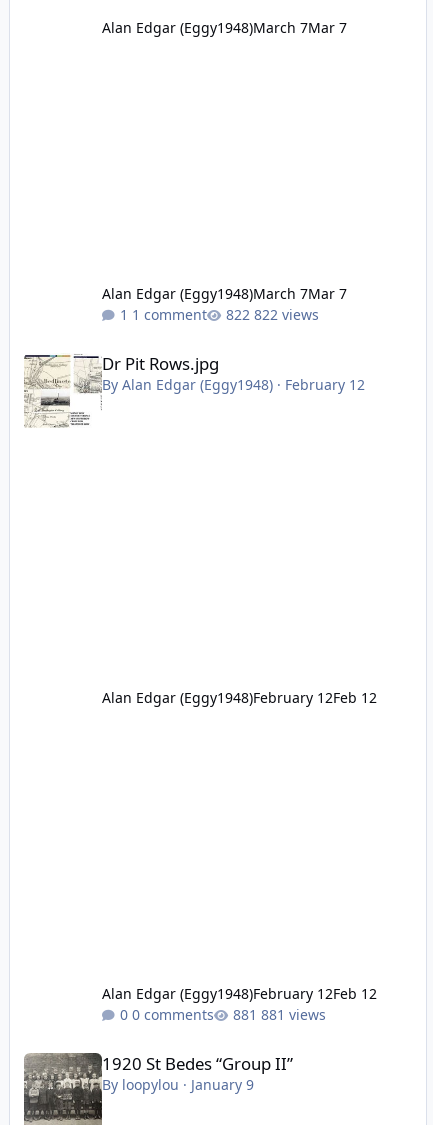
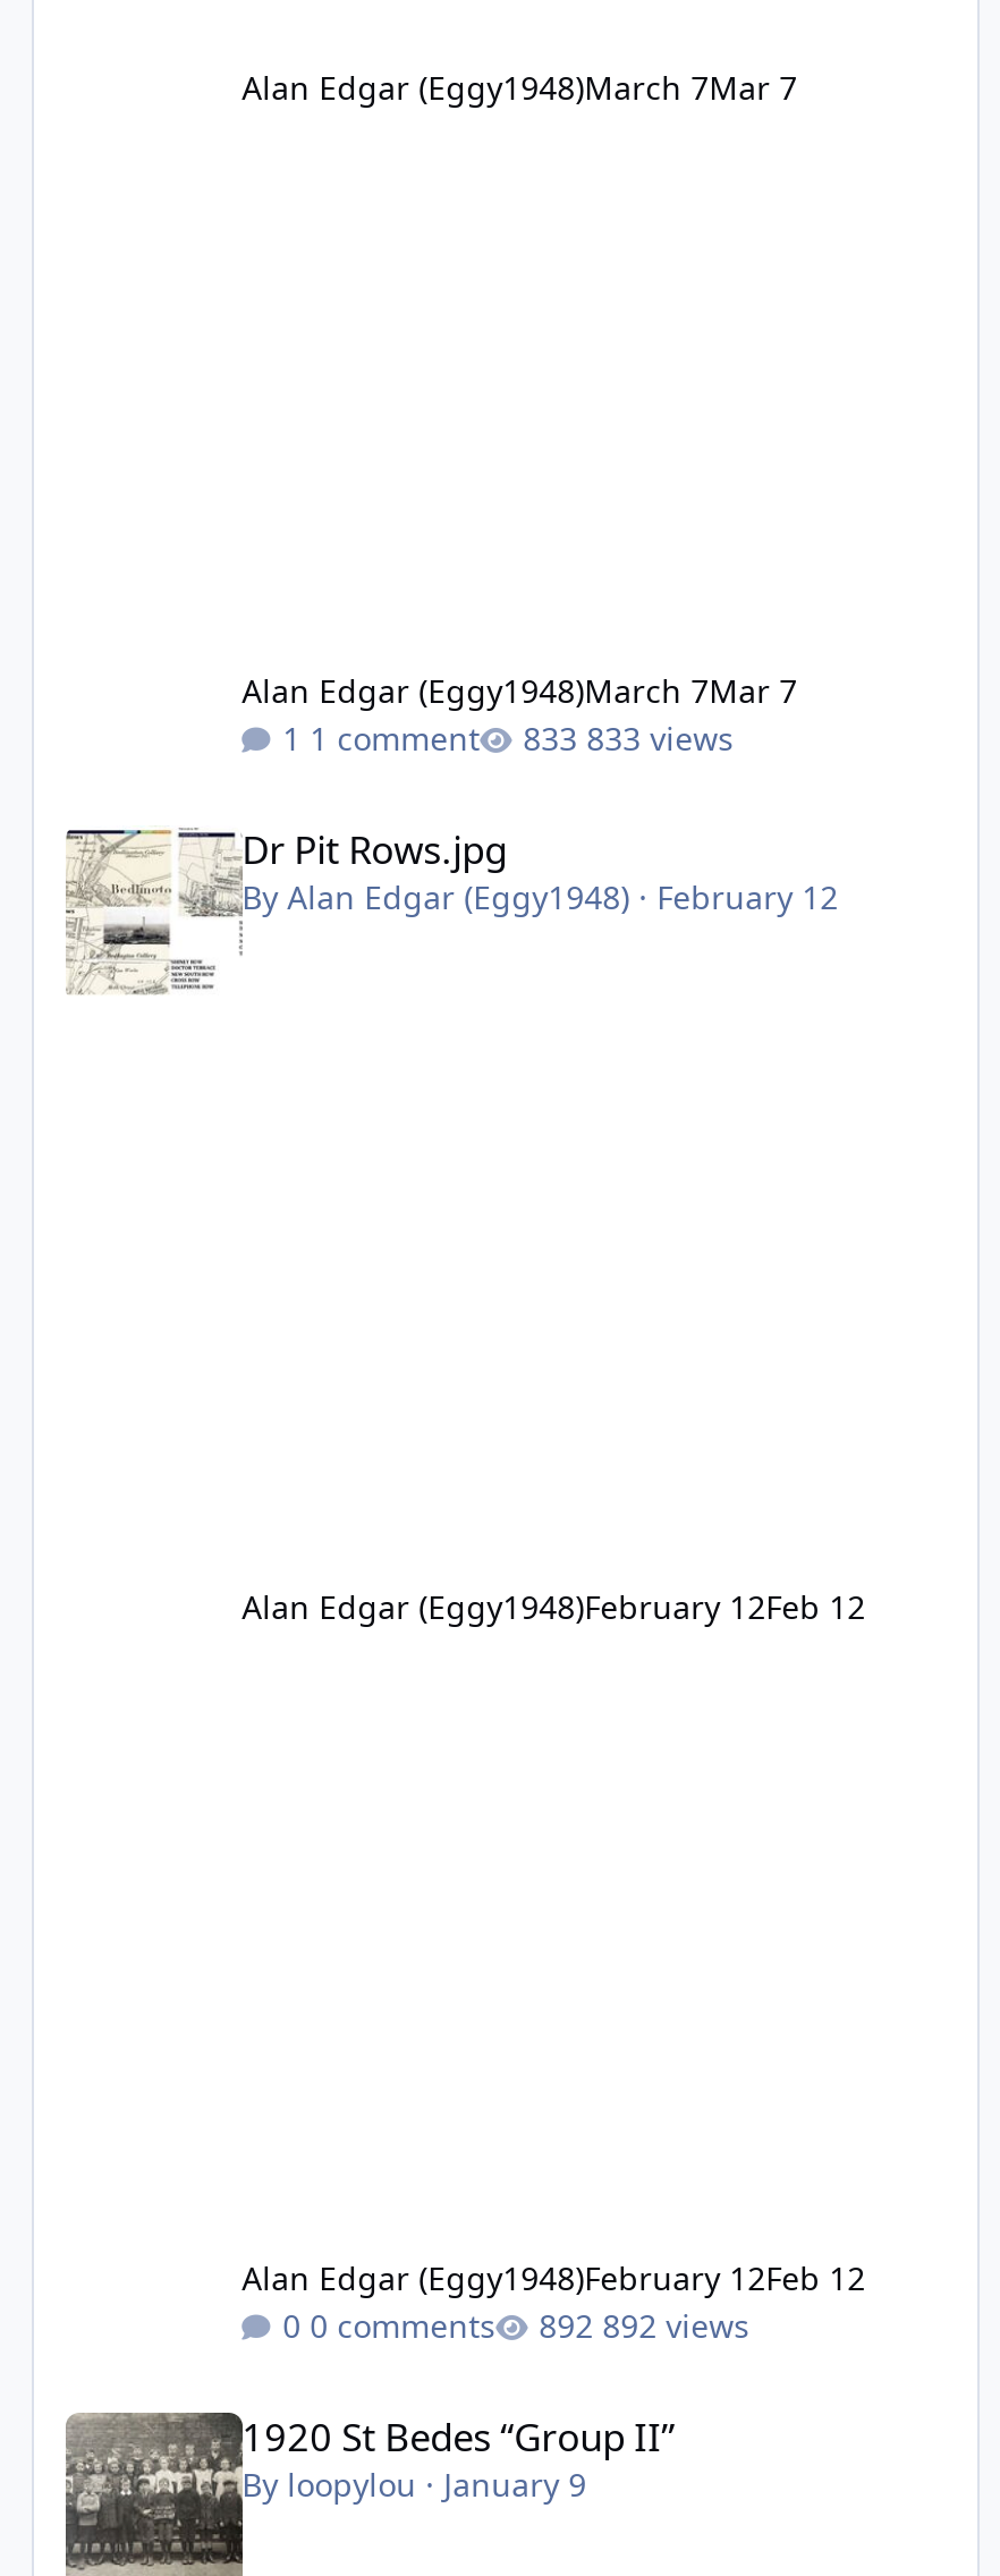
- 822 views
+ 833 views

- 881 views
+ 892 views
